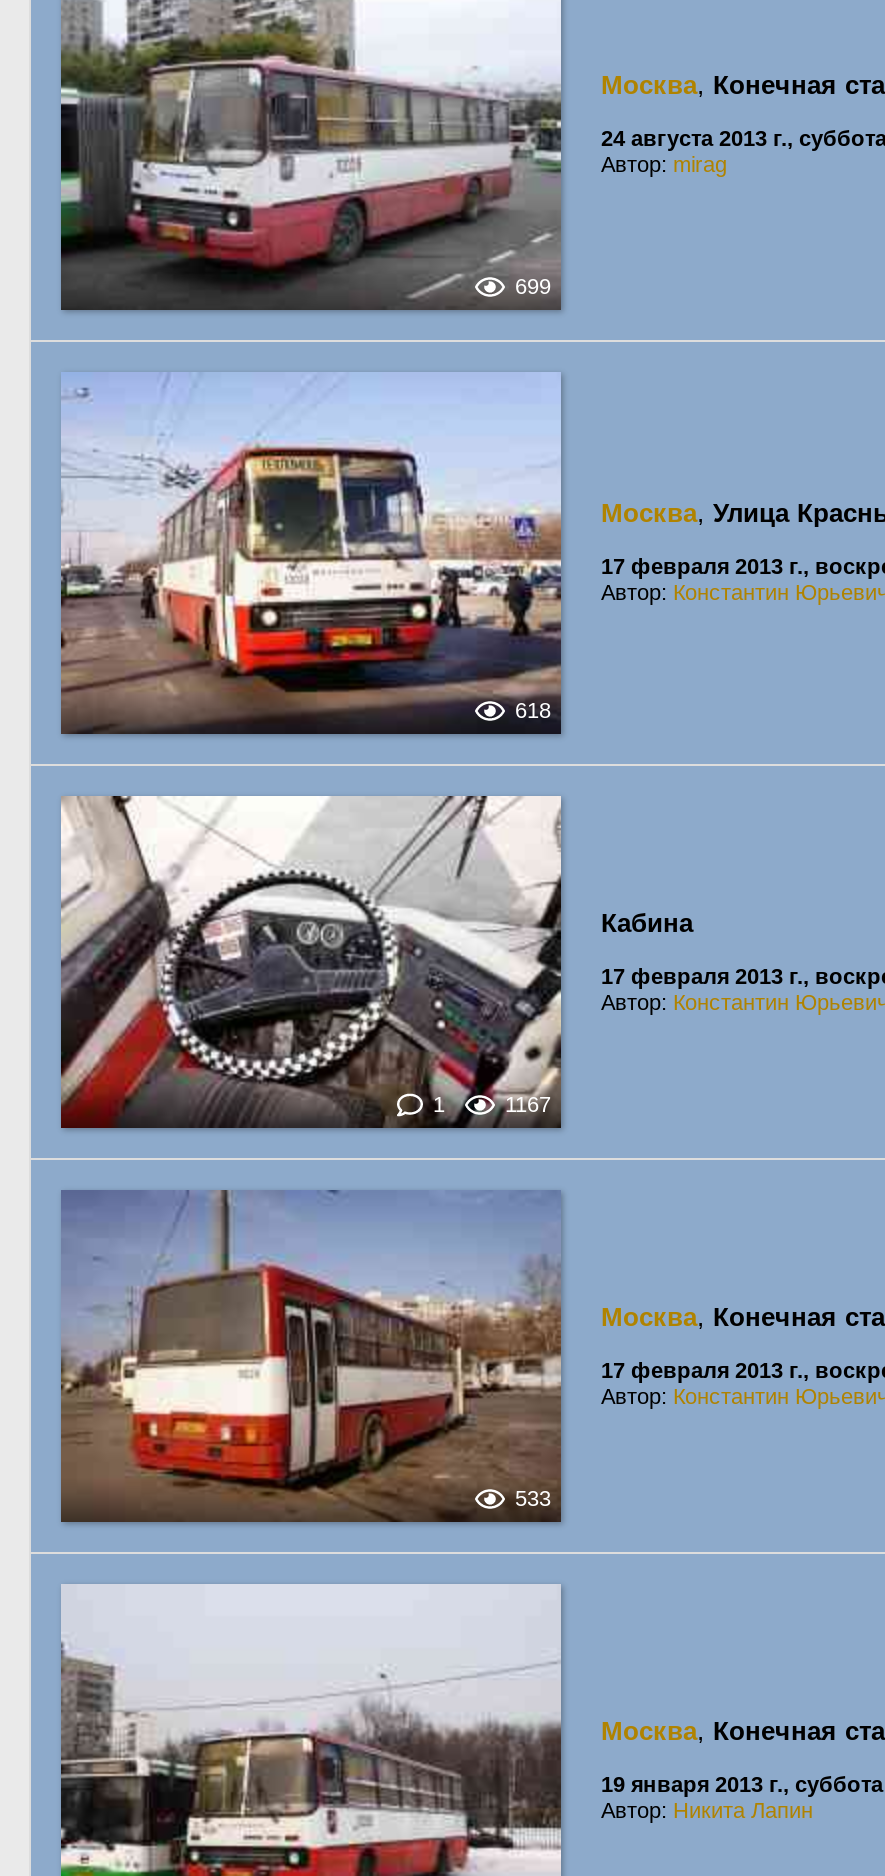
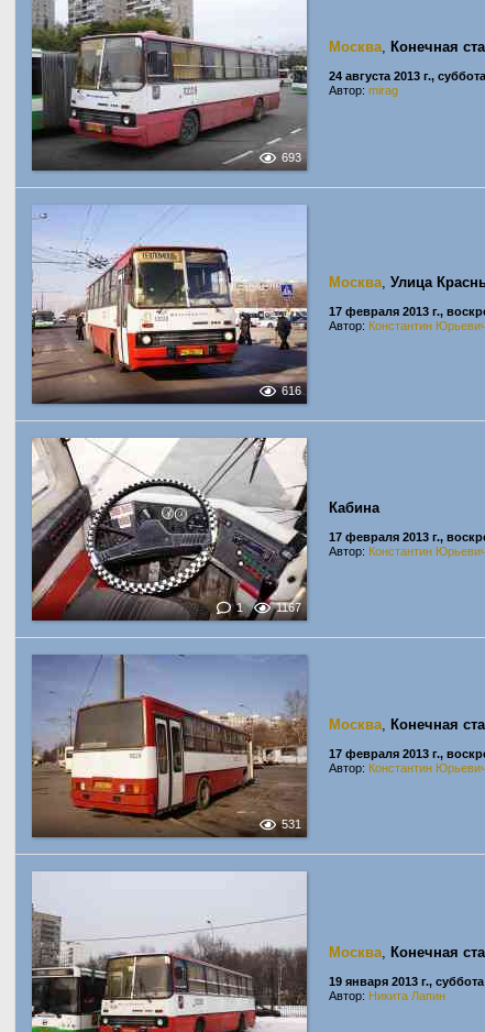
- 699
+ 693

- 618
+ 616

- 533
+ 531
